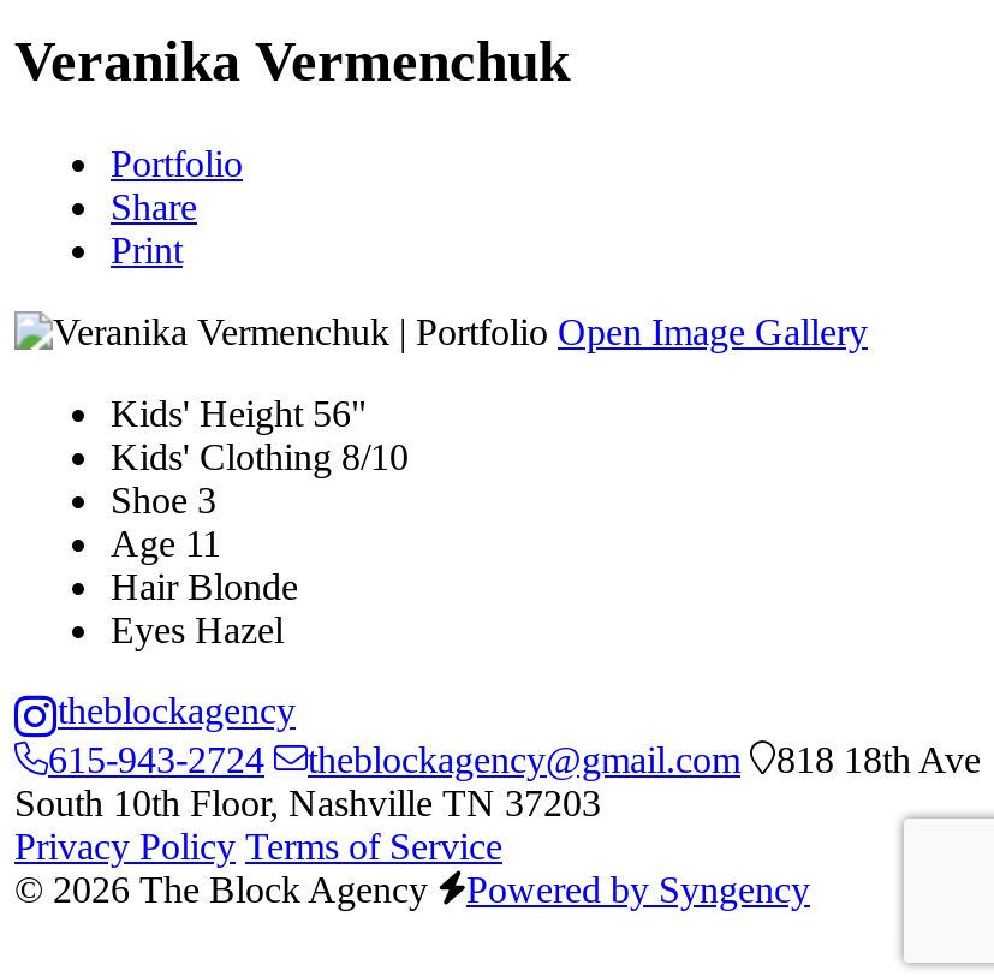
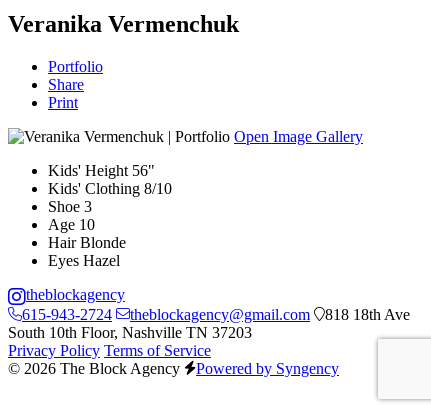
- Age 11
+ Age 10
